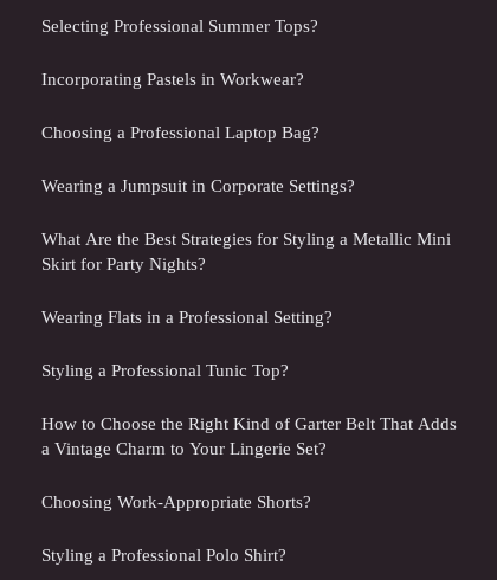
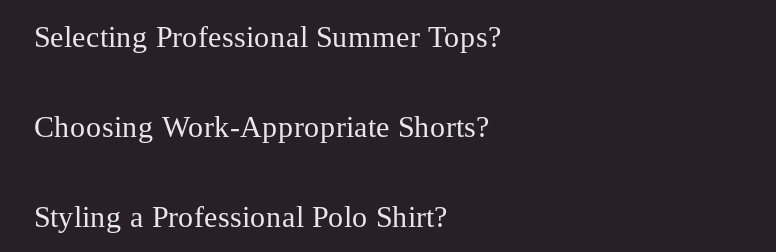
- Incorporating Pastels in Workwear?
- Choosing a Professional Laptop Bag?
- Wearing a Jumpsuit in Corporate Settings?
- What Are the Best Strategies for Styling a Metallic Mini
- Skirt for Party Nights?
- Wearing Flats in a Professional Setting?
- Styling a Professional Tunic Top?
- How to Choose the Right Kind of Garter Belt That Adds
- a Vintage Charm to Your Lingerie Set?
